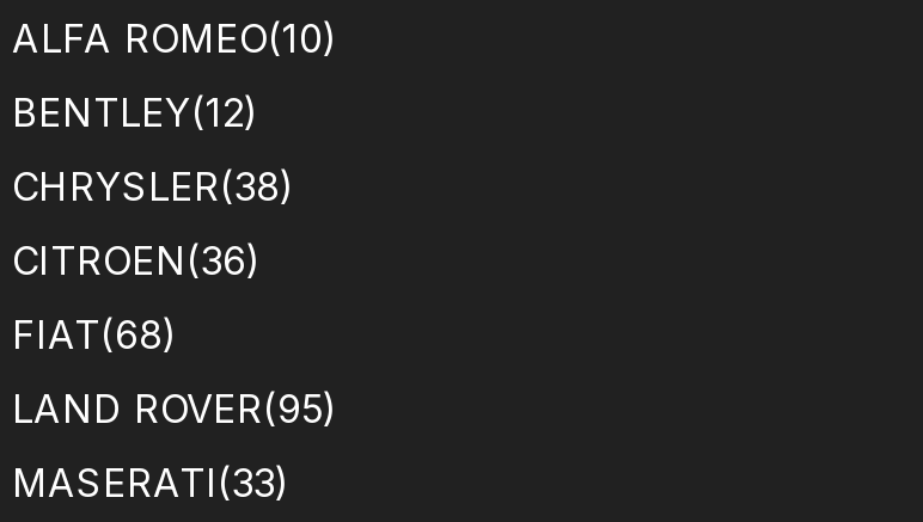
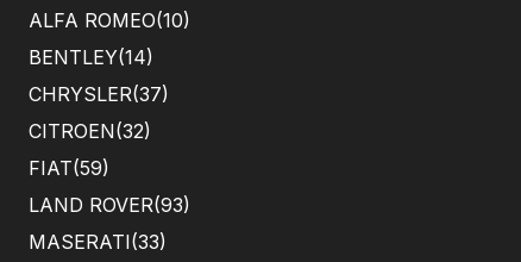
- BENTLEY(12)
+ BENTLEY(14)

- CHRYSLER(38)
+ CHRYSLER(37)

- CITROEN (36)
+ CITROEN (32)

- FIAT(68)
+ FIAT(59)

- LAND ROVER(95)
+ LAND ROVER(93)
